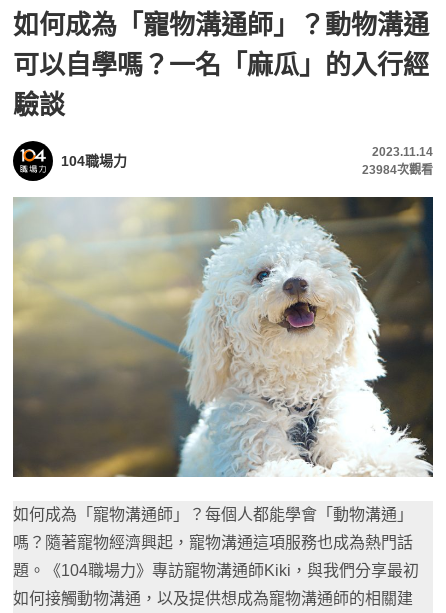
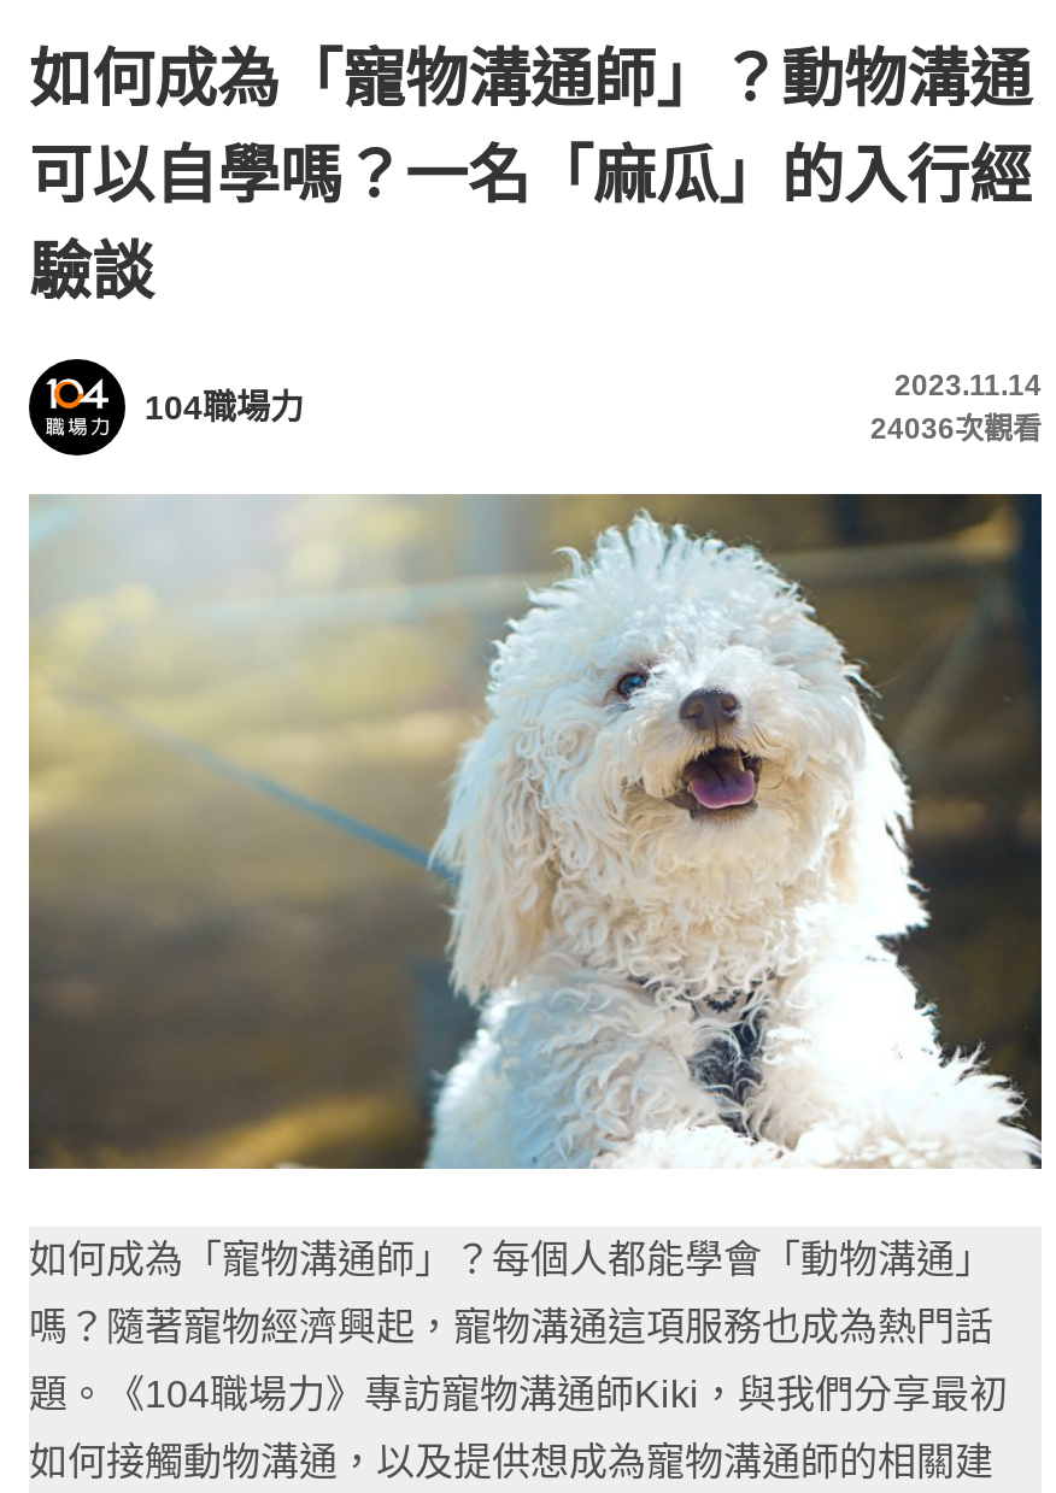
- 23984次觀看
+ 24036次觀看
